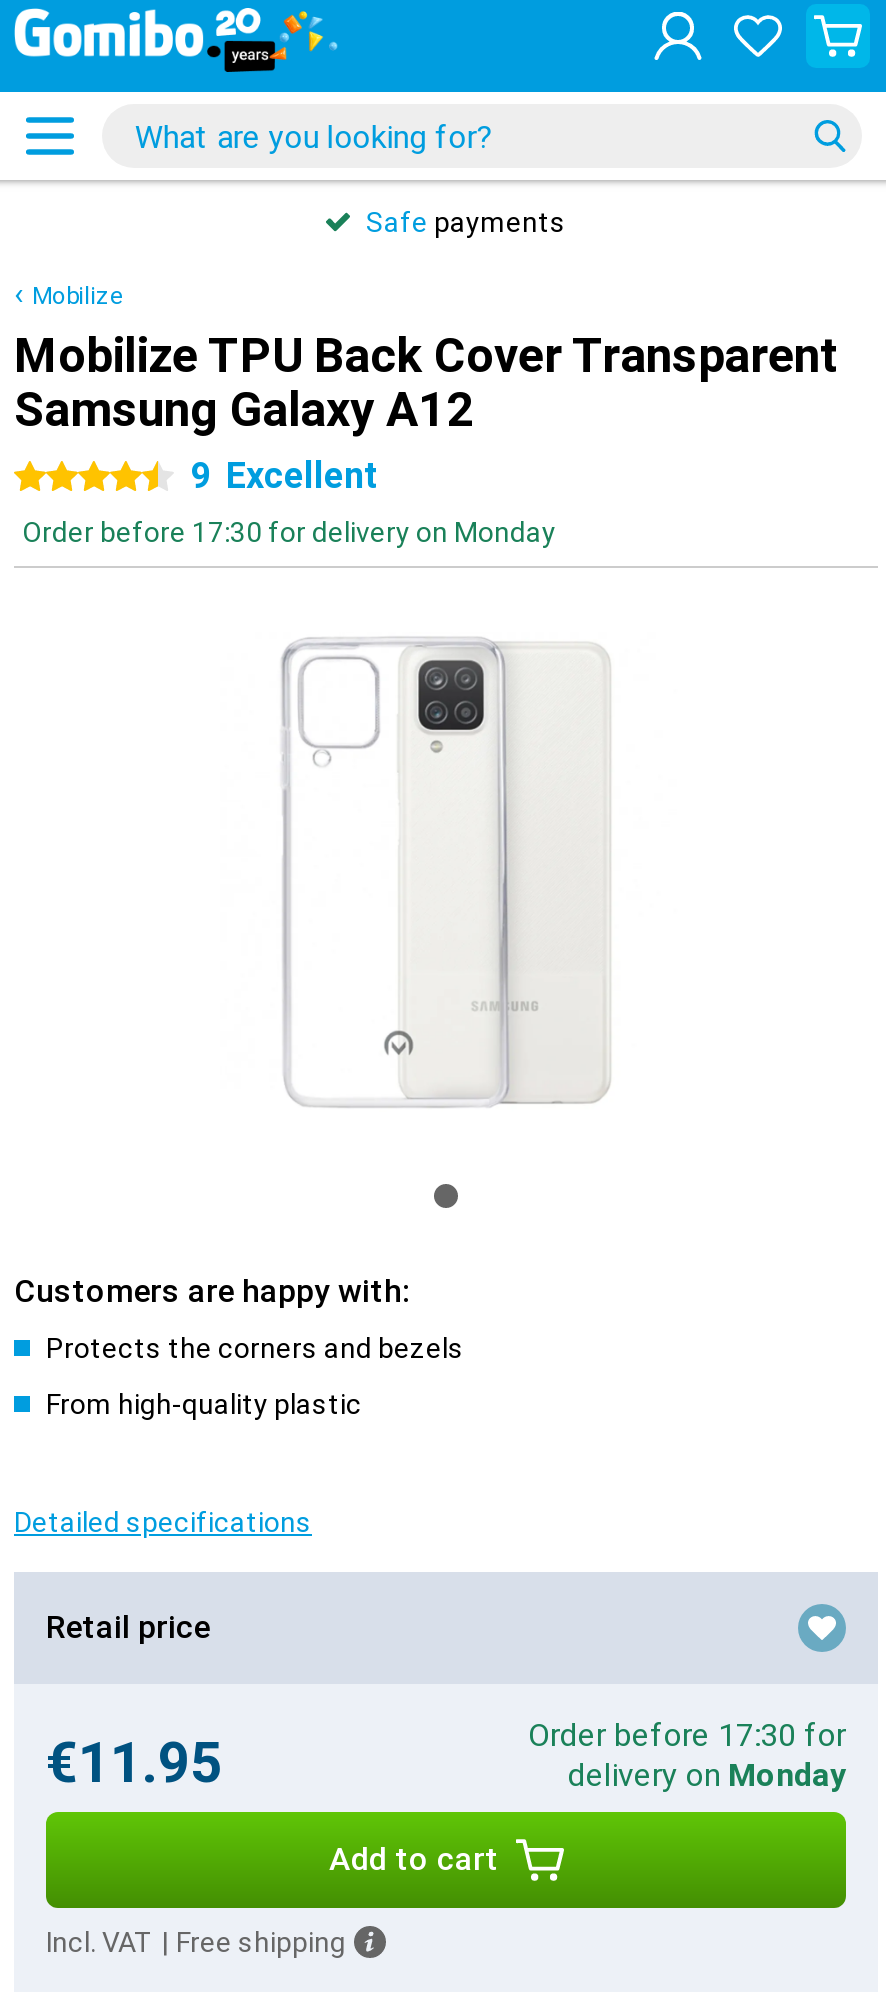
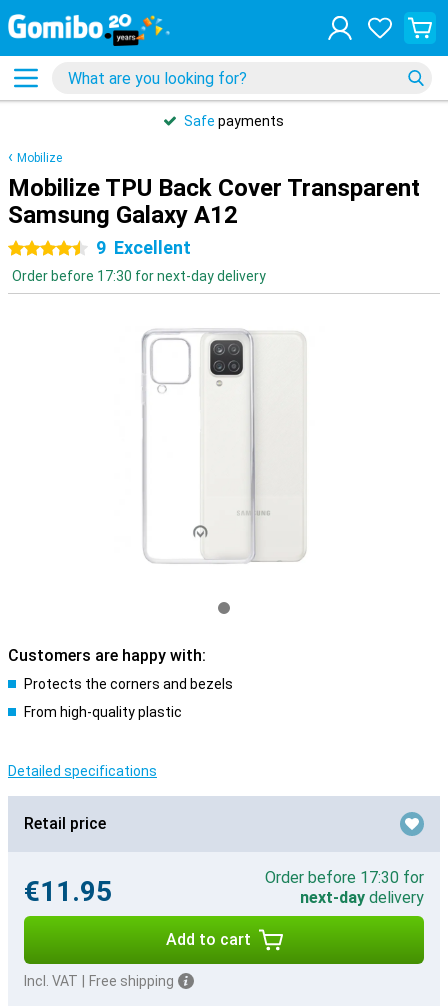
- Order before 17:30 for delivery on Monday
+ Order before 17:30 for next-day delivery

- delivery on Monday
+ next-day delivery
